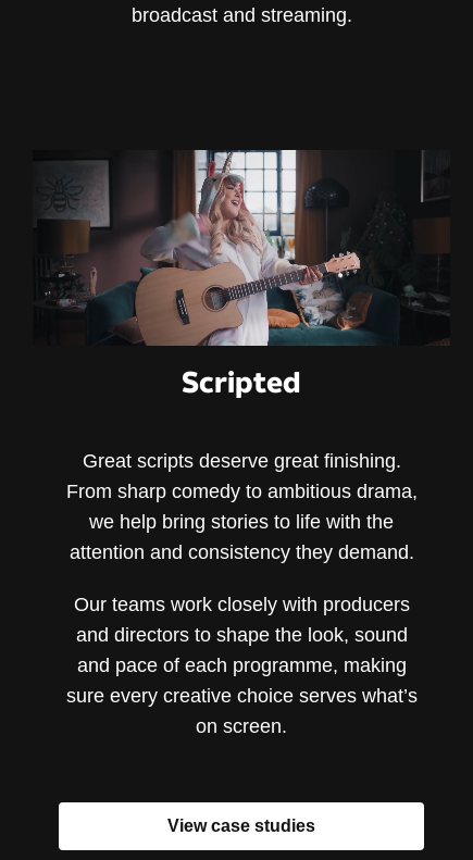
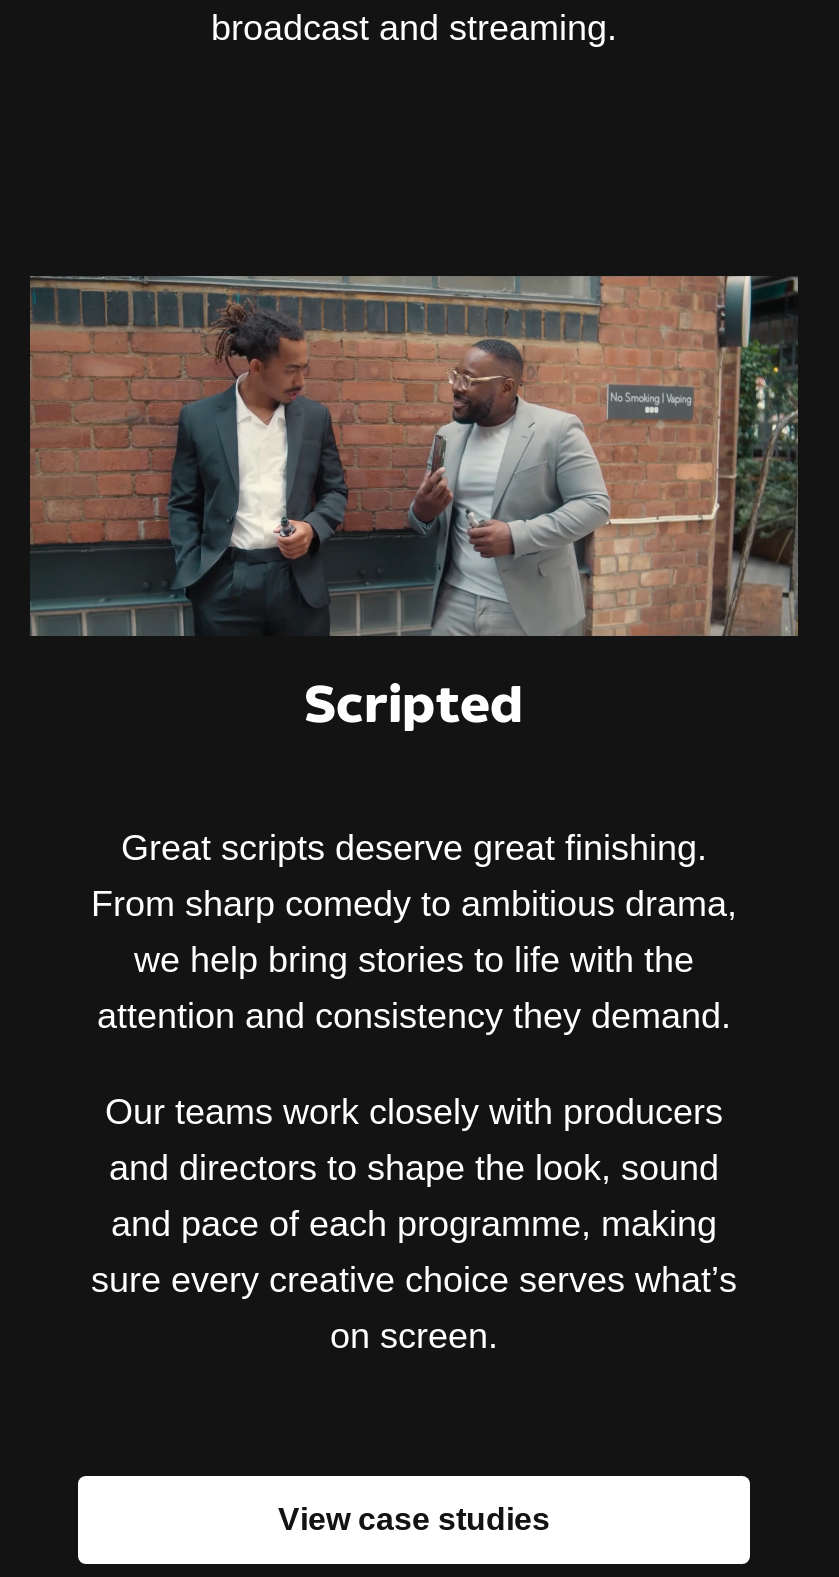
- [image]
+ [image]
